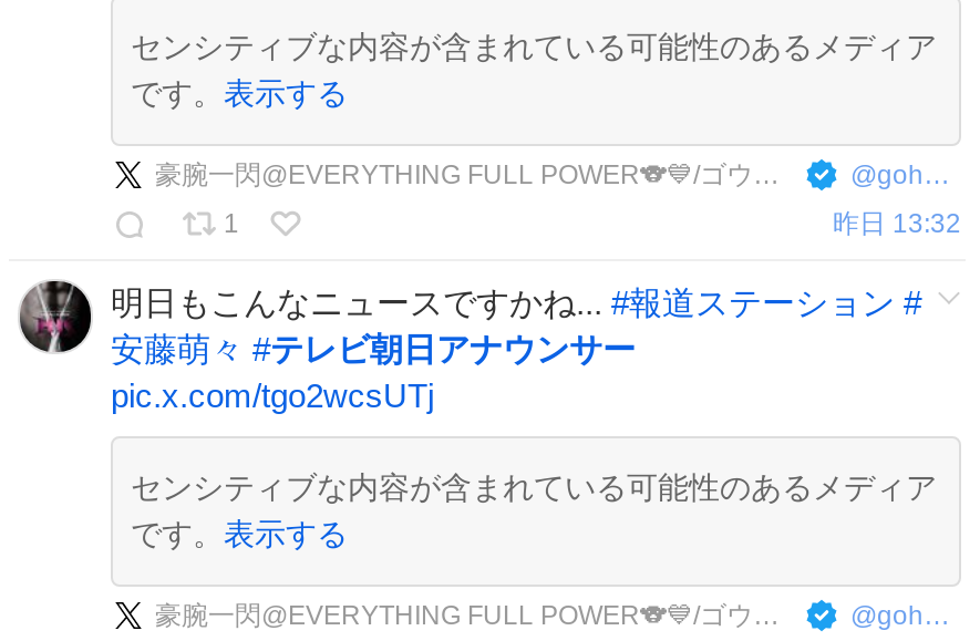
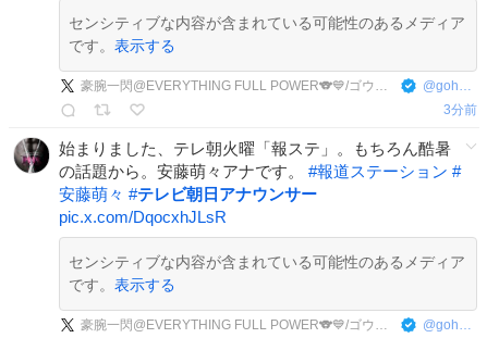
- 1
- 昨日 13:32
+ 3分前

- 明日もこんなニュースですかね... #報道ステーション #
+ 始まりました、テレ朝火曜「報ステ」。もちろん酷暑
+ の話題から。安藤萌々アナです。#報道ステーション #

- pic.x.com/tgo2wcsUTj
+ pic.x.com/DqocxhJLsR
